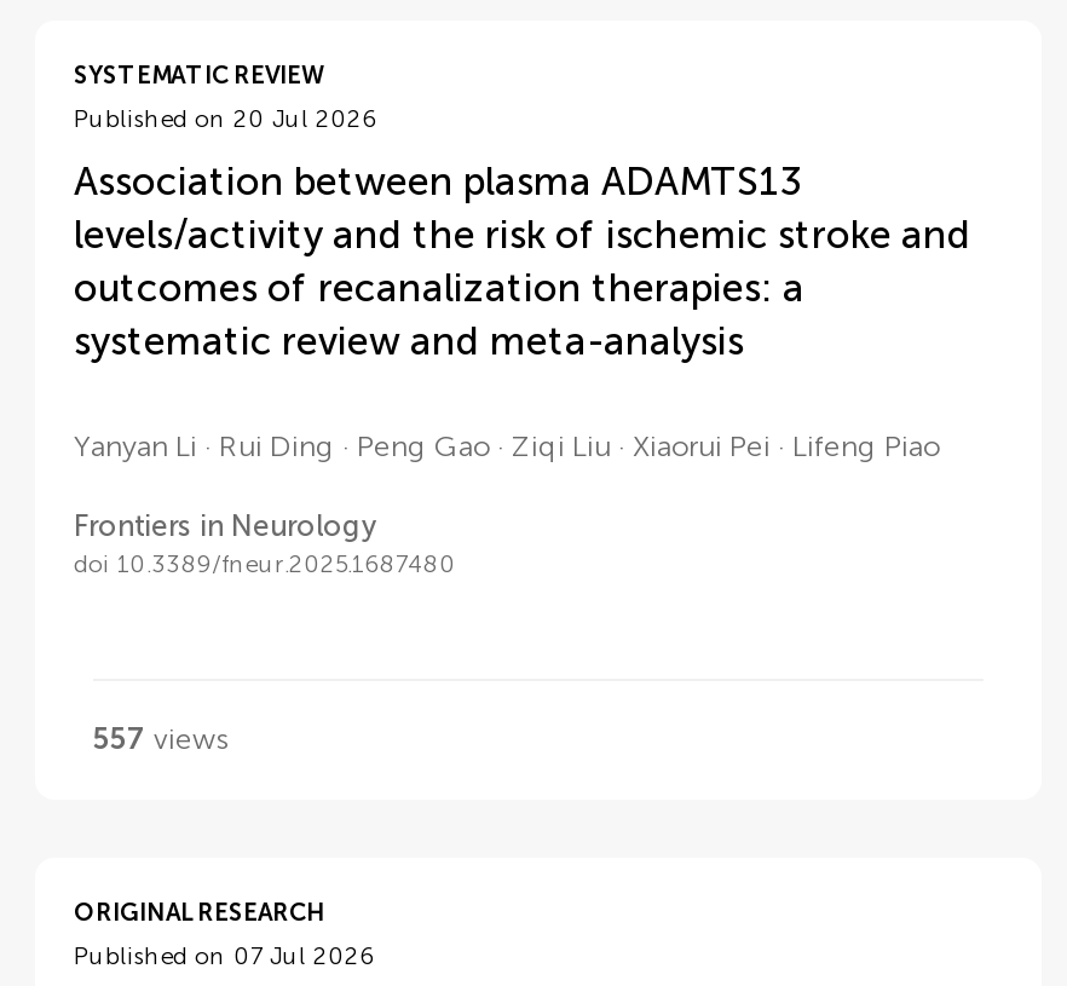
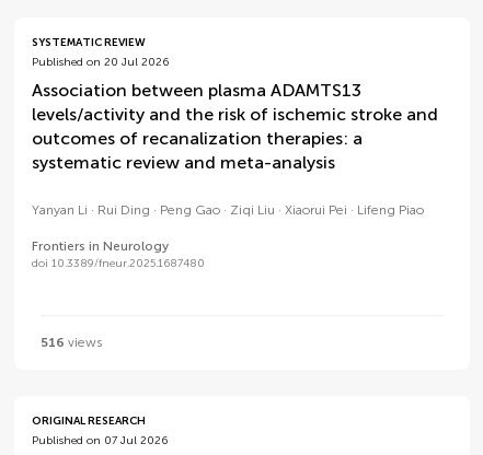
- 557 views
+ 516 views
